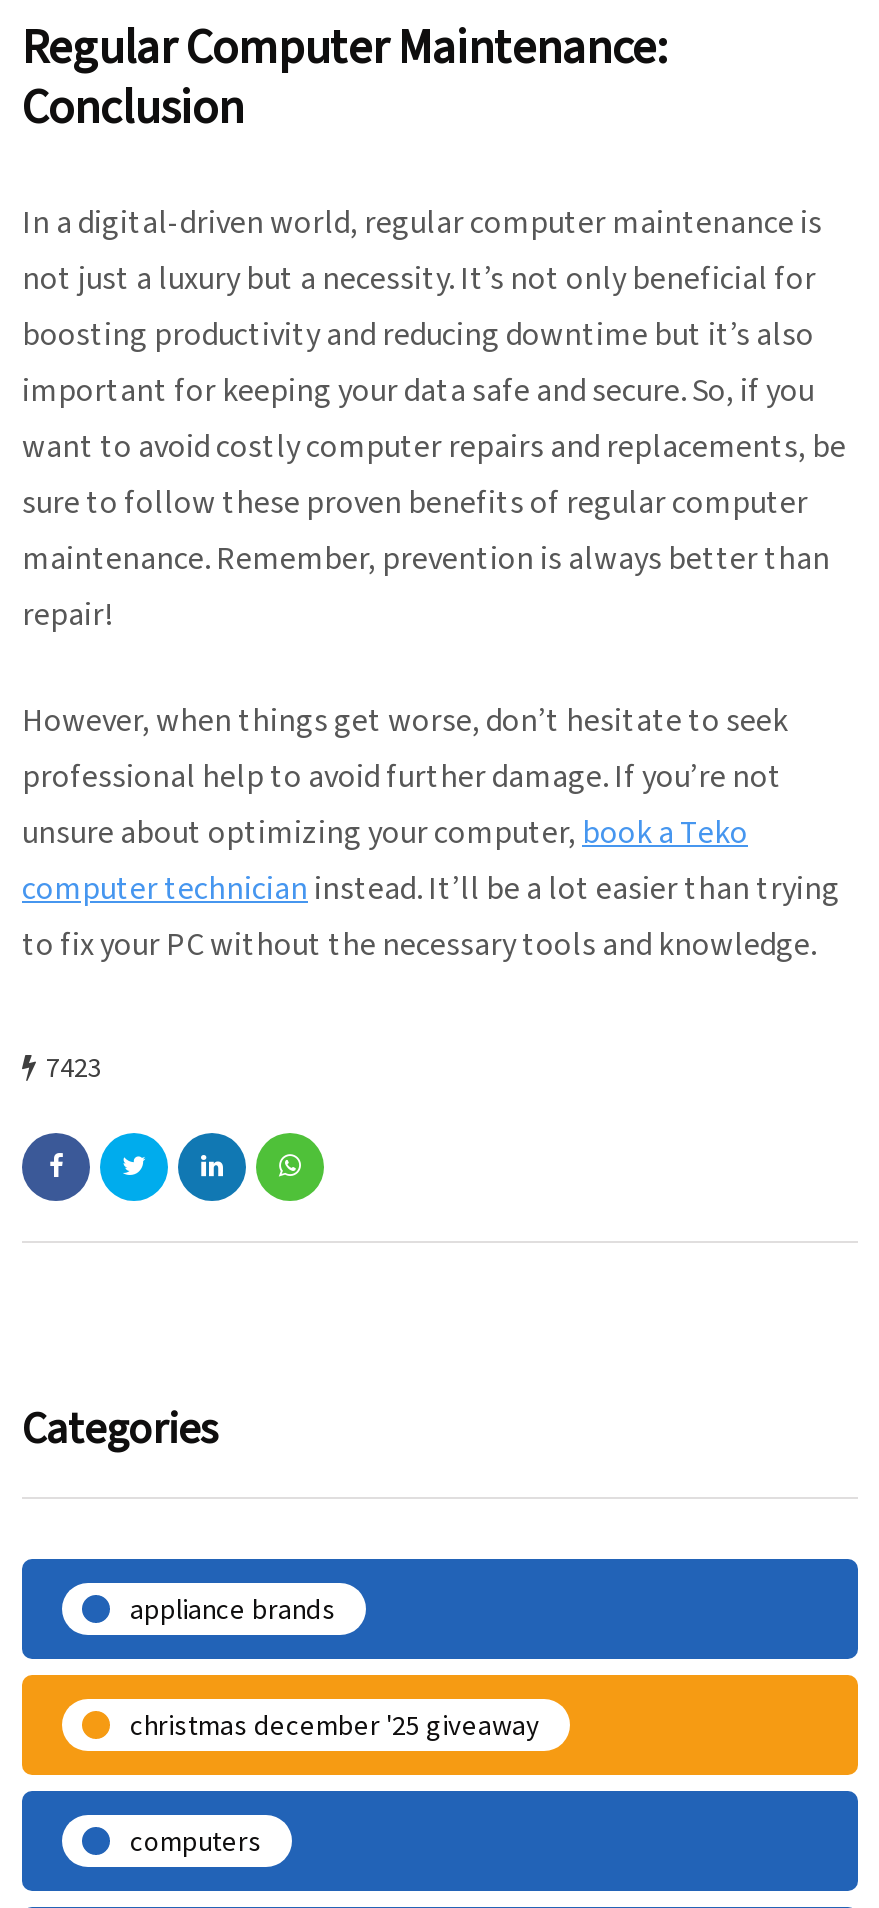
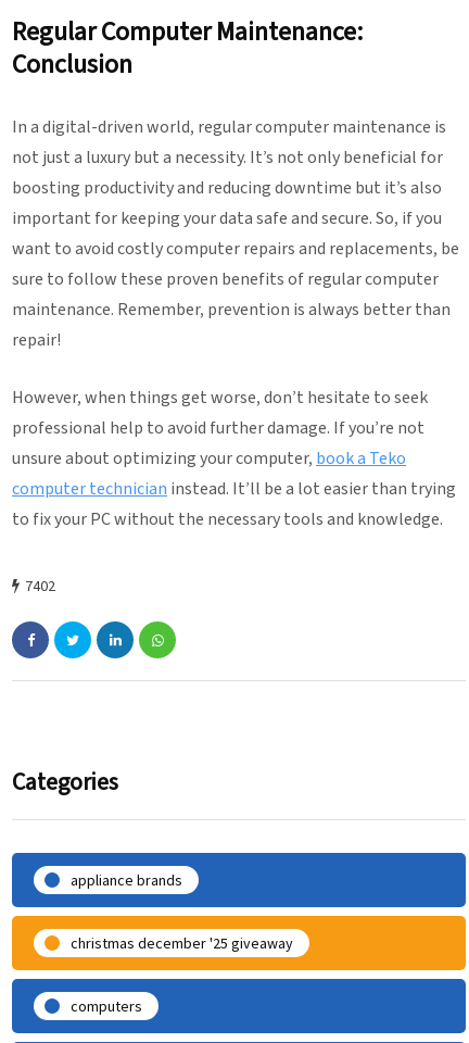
- 7423
+ 7402
